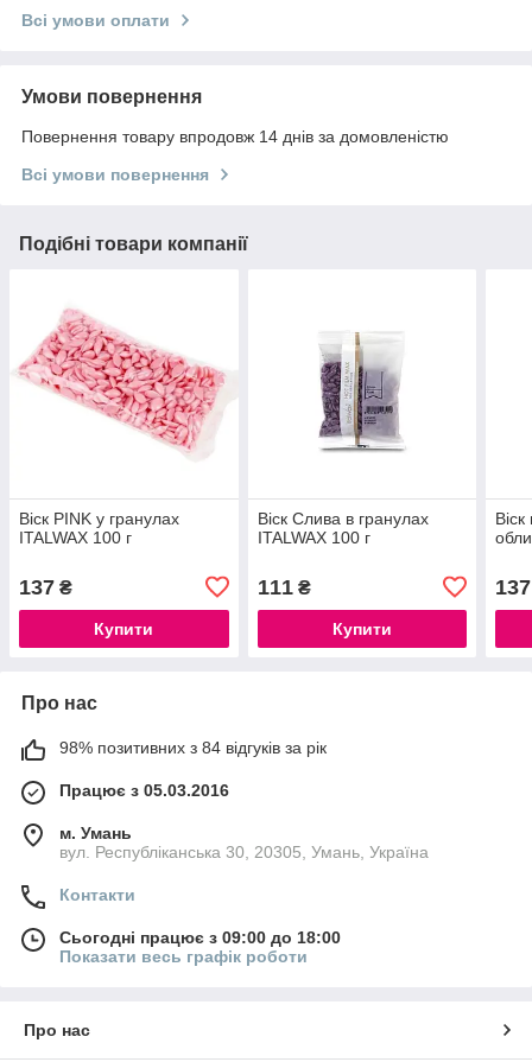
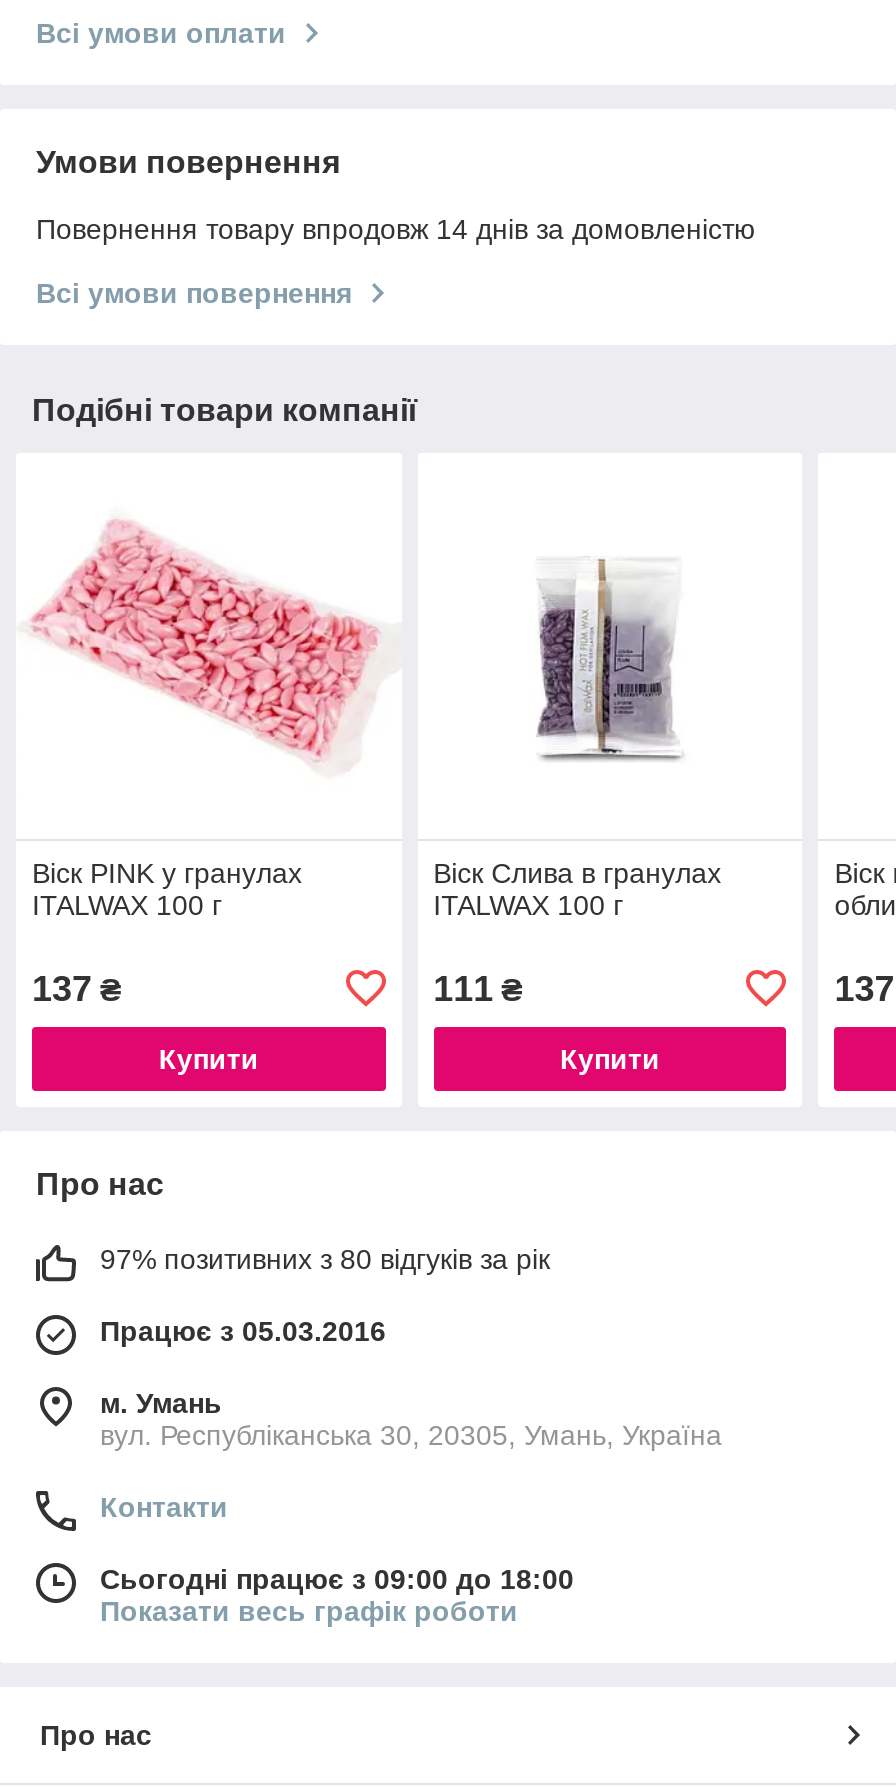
- 98% позитивних з 84 відгуків за рік
+ 97% позитивних з 80 відгуків за рік
